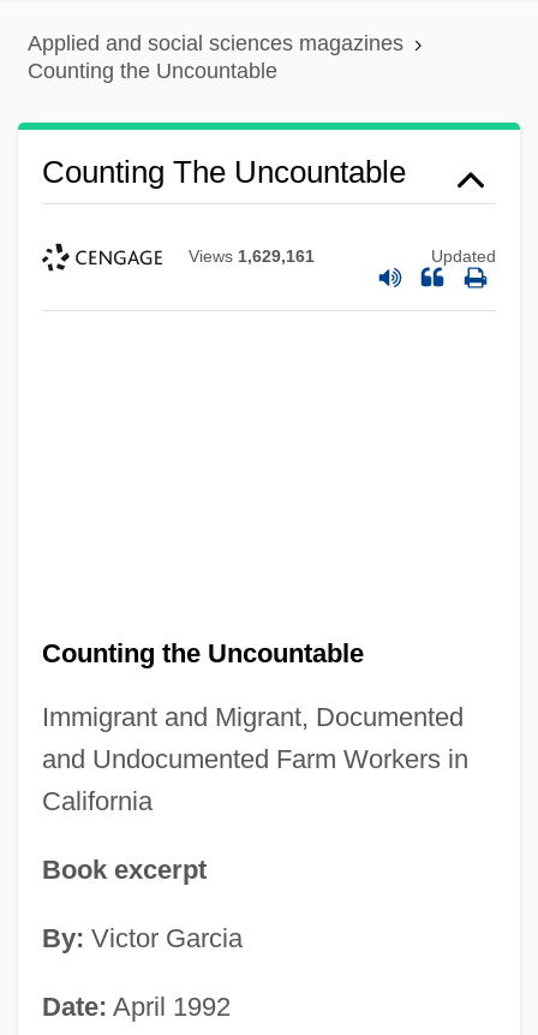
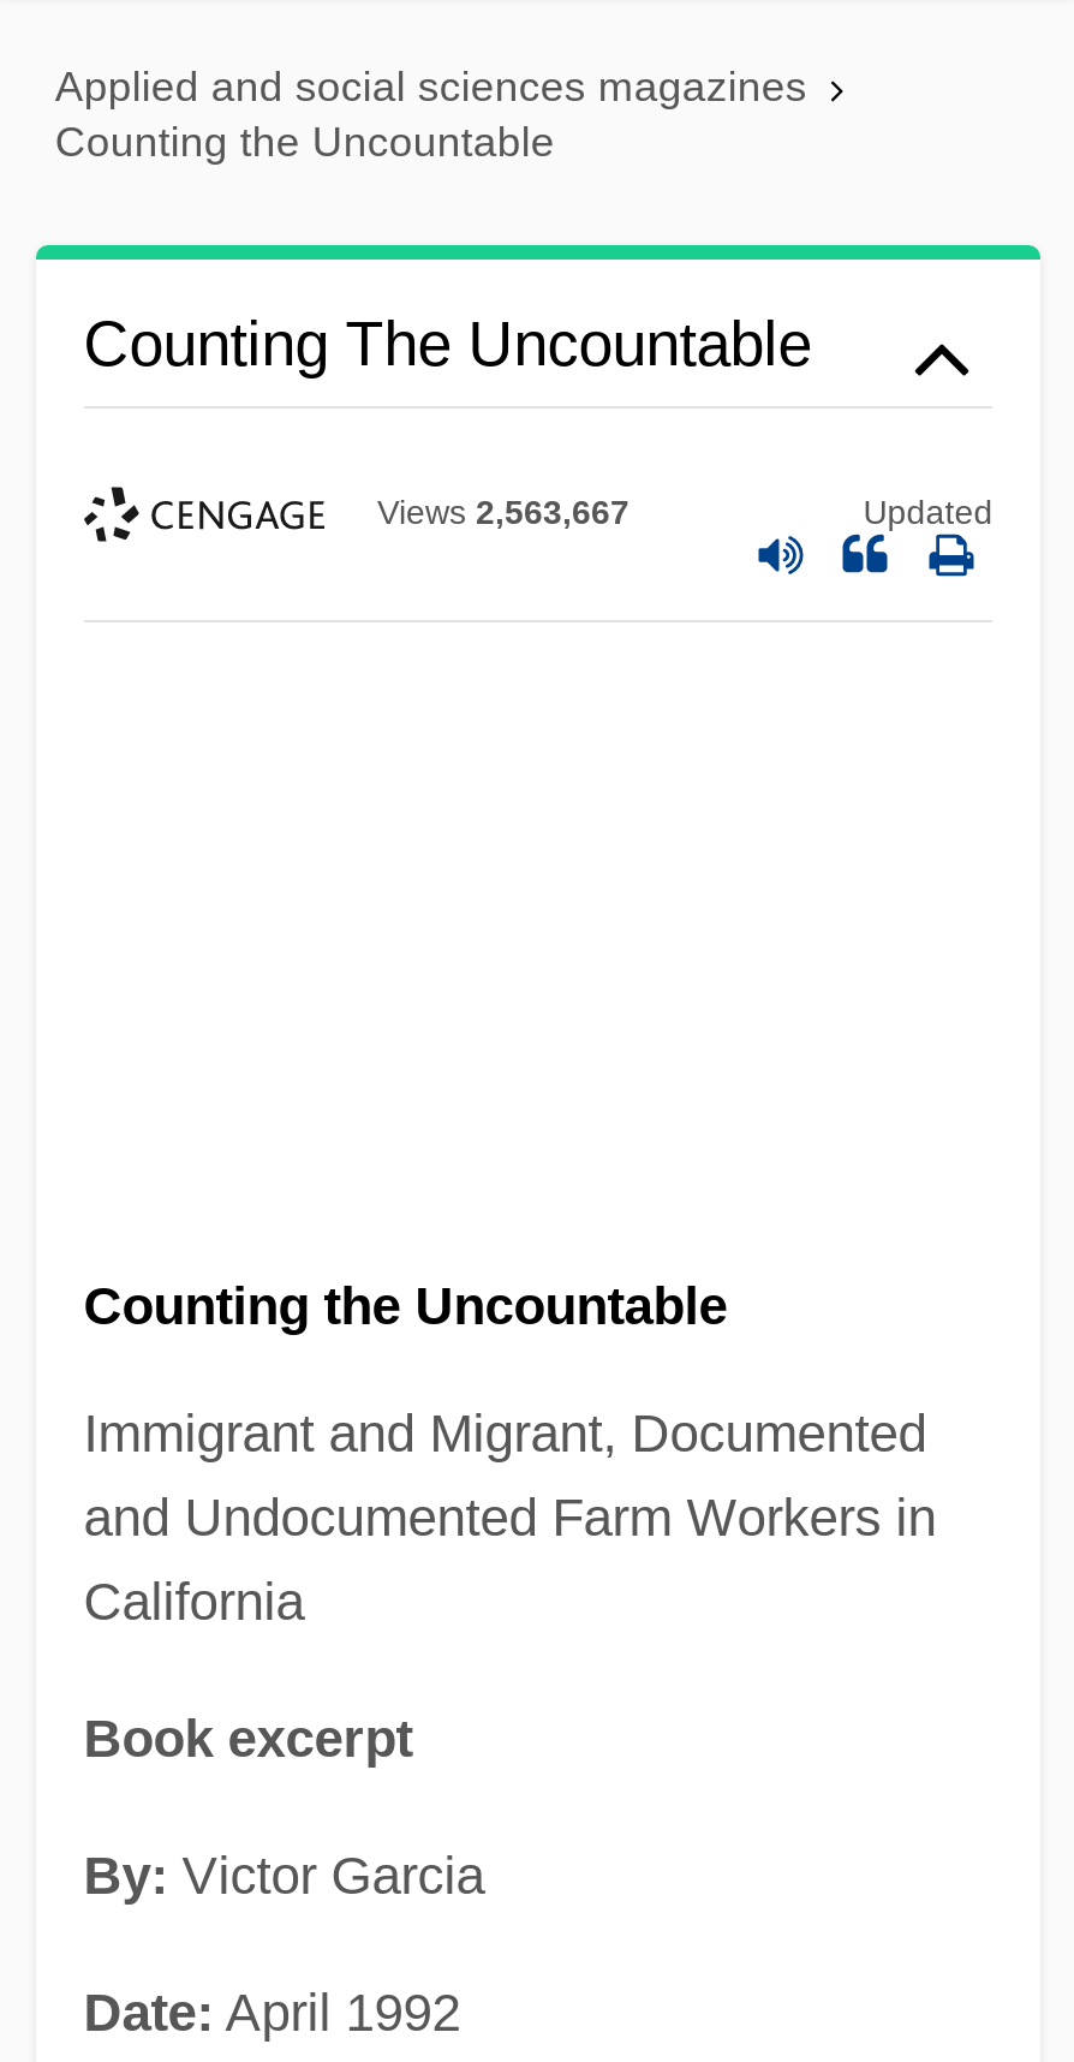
- Views 1,629,161
+ Views 2,563,667
